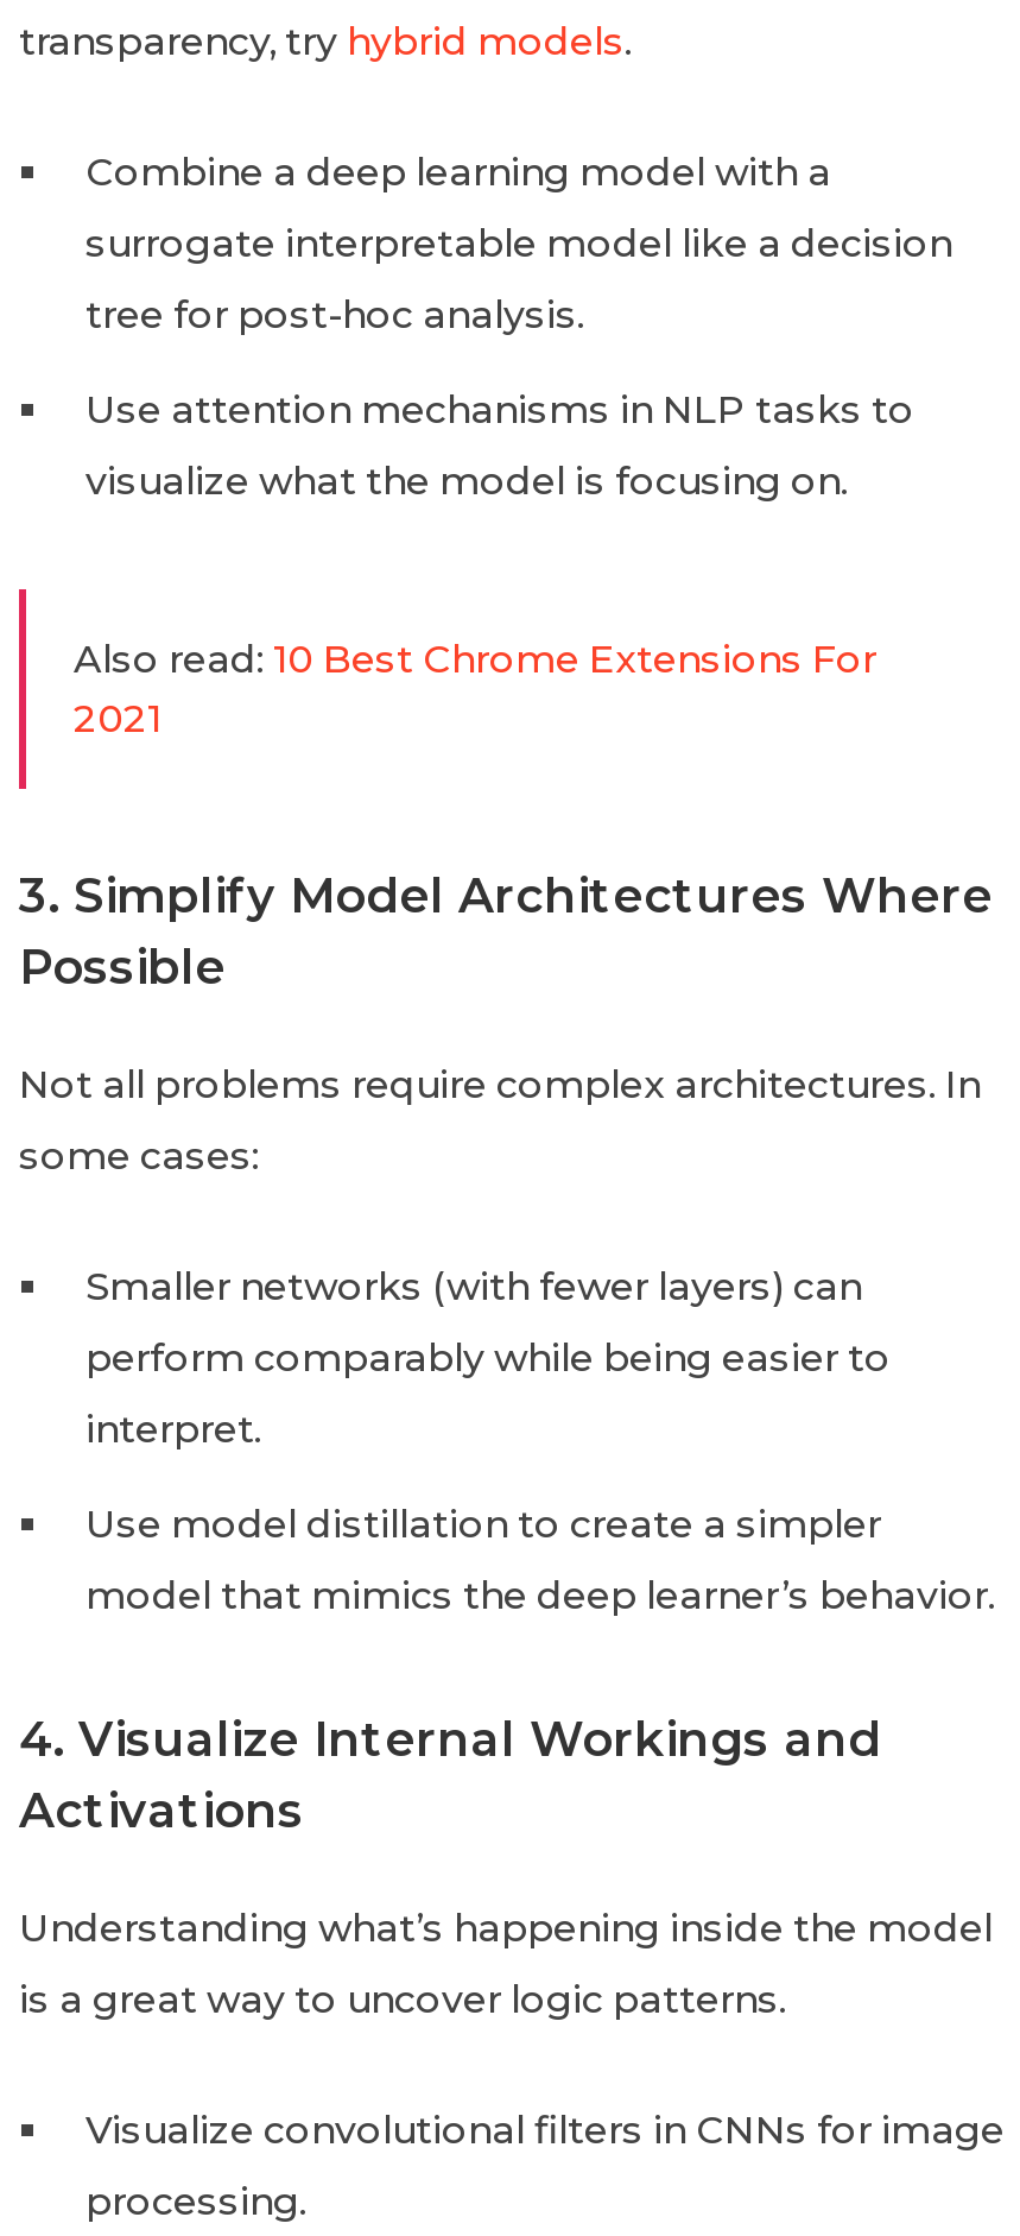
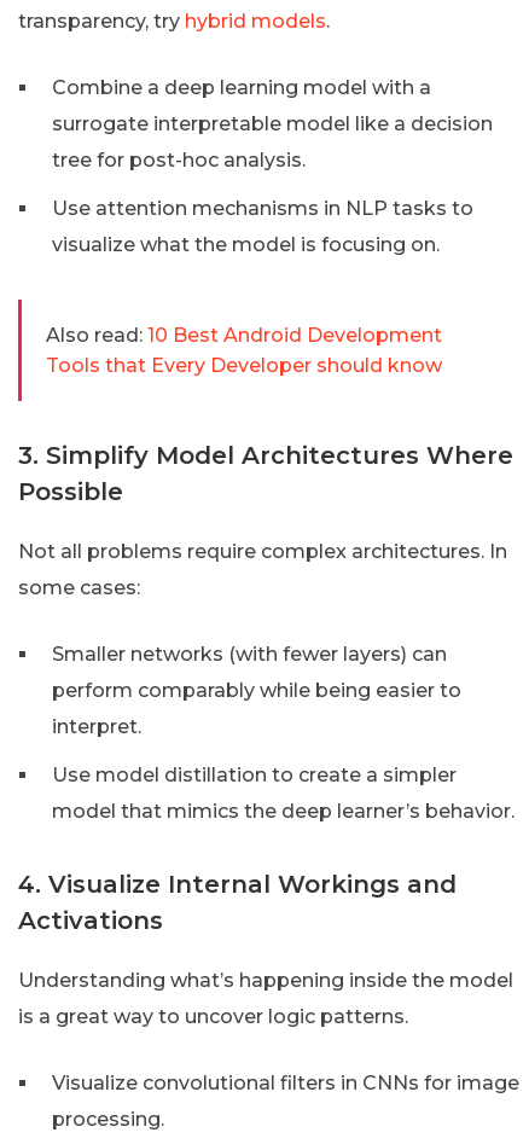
- Also read: 10 Best Chrome Extensions For
- 2021
+ Also read: 10 Best Android Development
+ Tools that Every Developer should know
